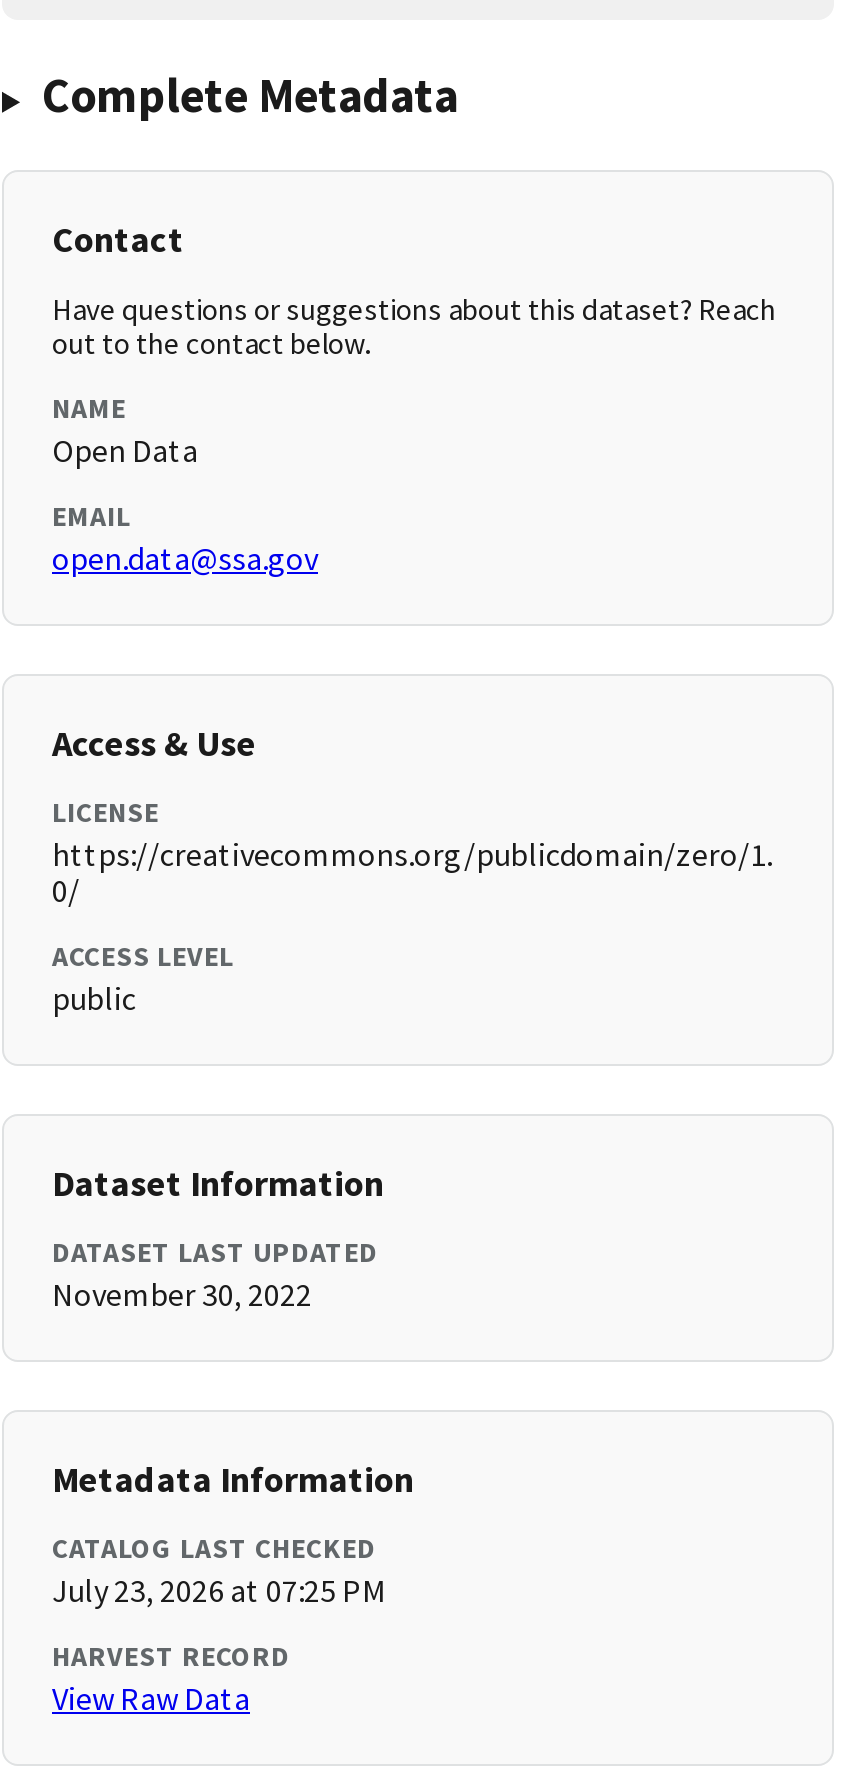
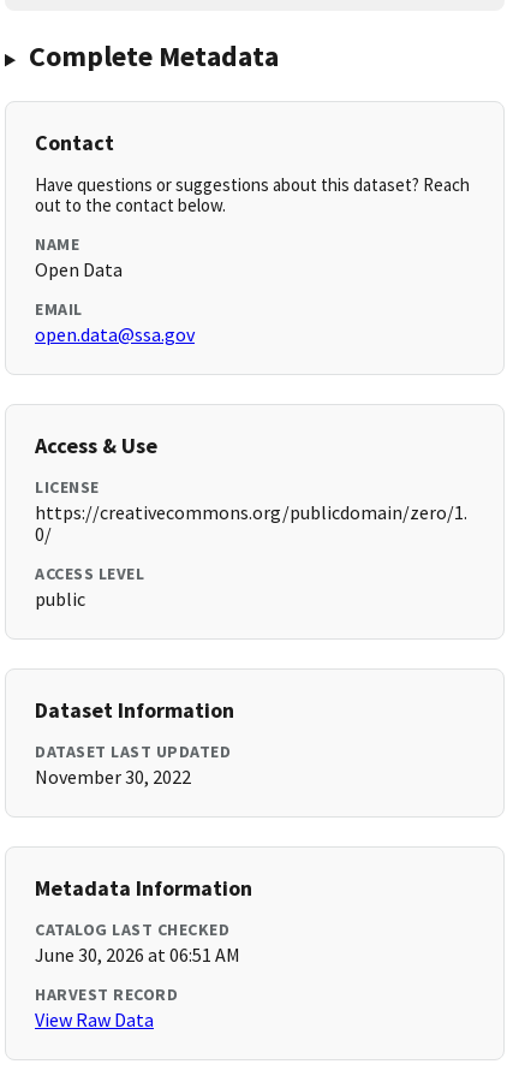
- July 23, 2026 at 07:25 PM
+ June 30, 2026 at 06:51 AM
